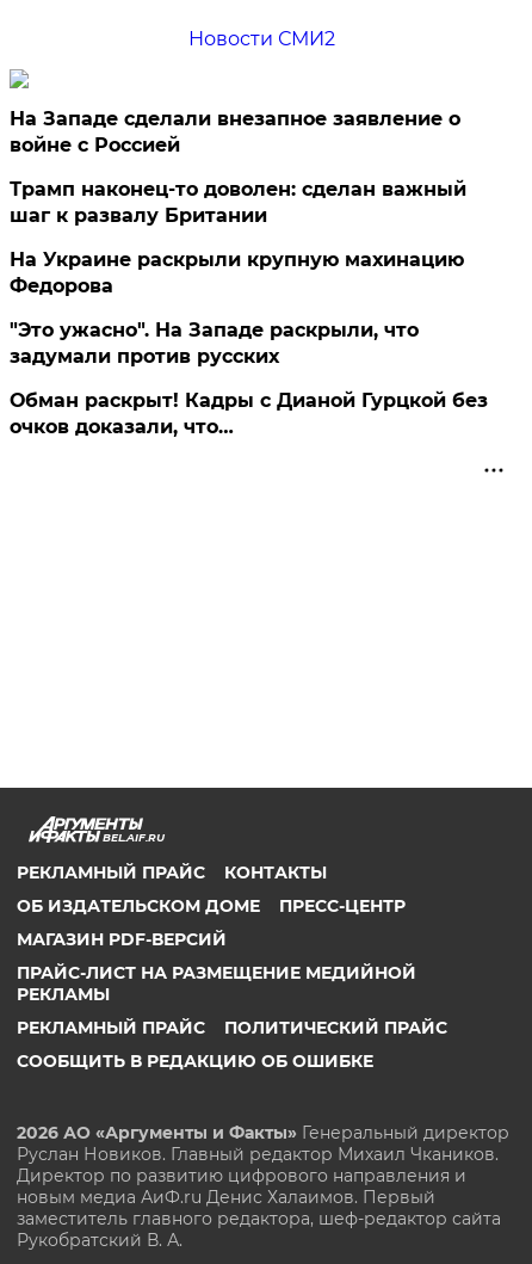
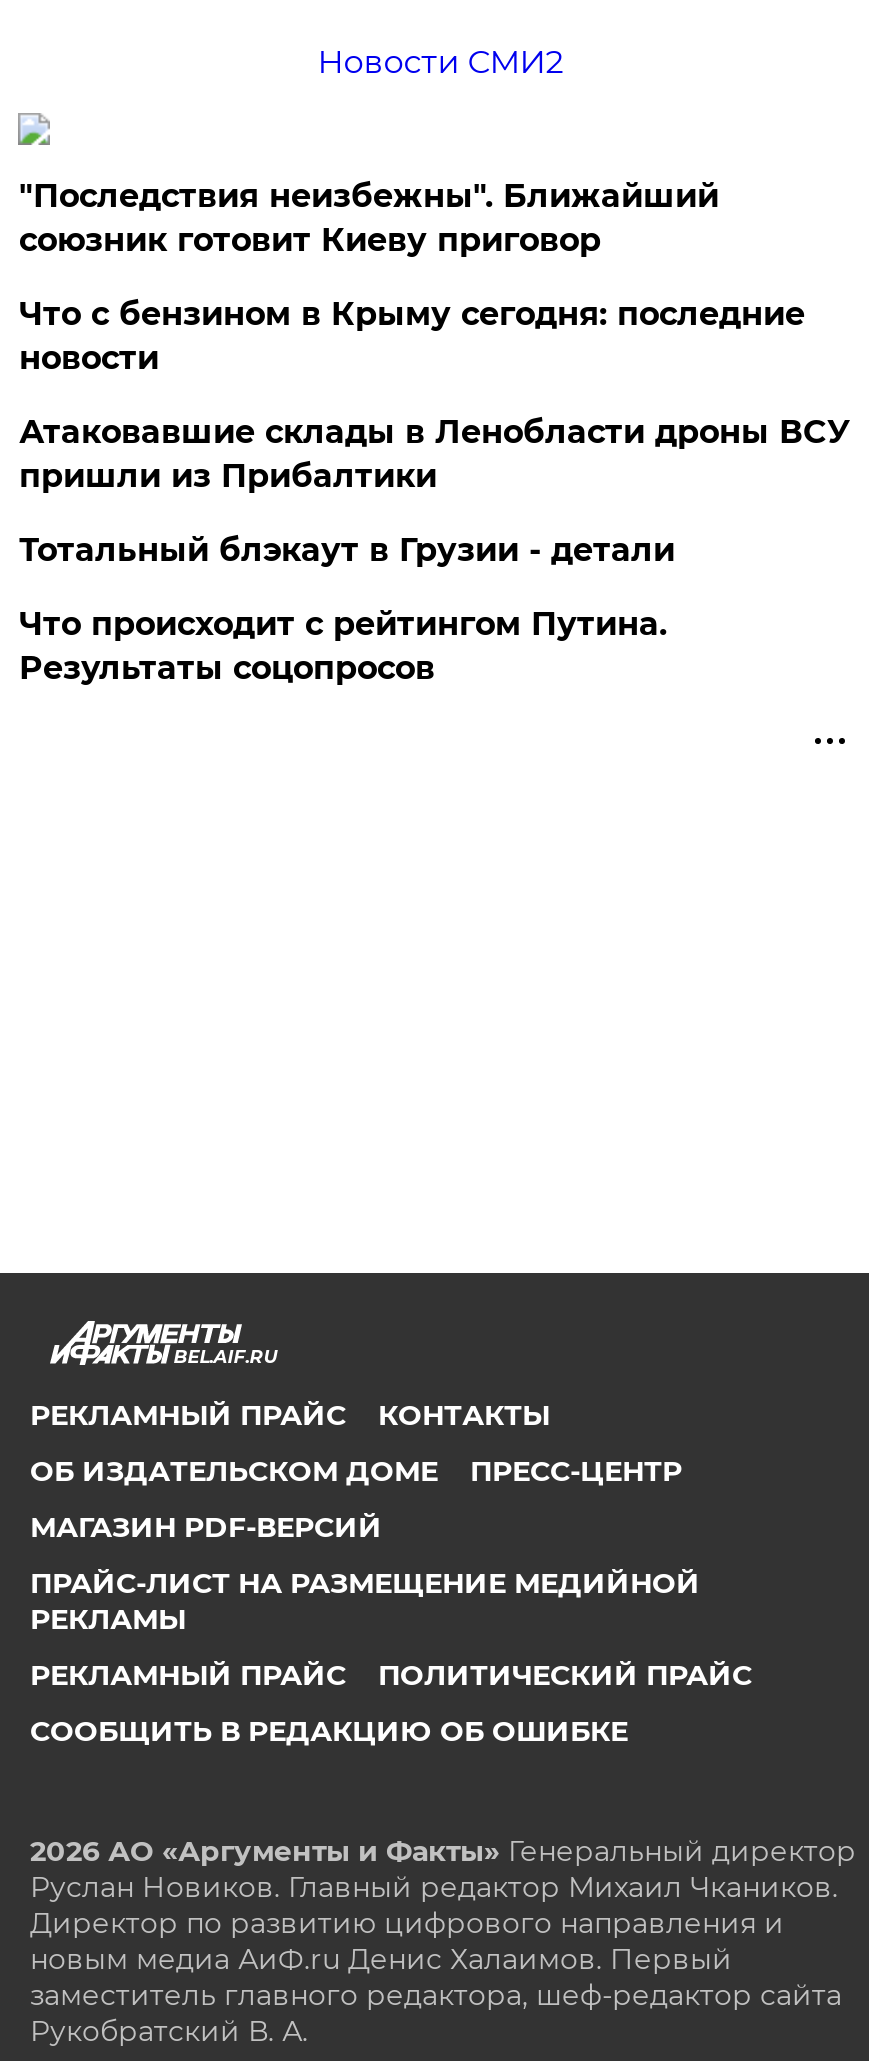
- На Западе сделали внезапное заявление о
- войне с Россией
+ "Последствия неизбежны". Ближайший
+ союзник готовит Киеву приговор

- Трамп наконец-то доволен: сделан важный
- шаг к развалу Британии
+ Что с бензином в Крыму сегодня: последние
+ новости

- На Украине раскрыли крупную махинацию
- Федорова
+ Атаковавшие склады в Ленобласти дроны ВСУ
+ пришли из Прибалтики

- "Это ужасно". На Западе раскрыли, что
- задумали против русских
+ Тотальный блэкаут в Грузии - детали

- Обман раскрыт! Кадры с Дианой Гурцкой без
- очков доказали, что…
+ Что происходит с рейтингом Путина.
+ Результаты соцопросов
